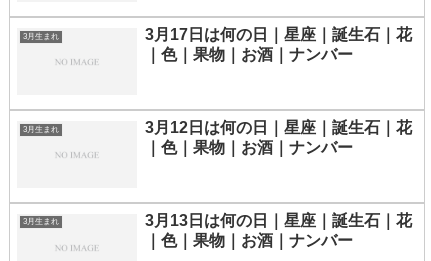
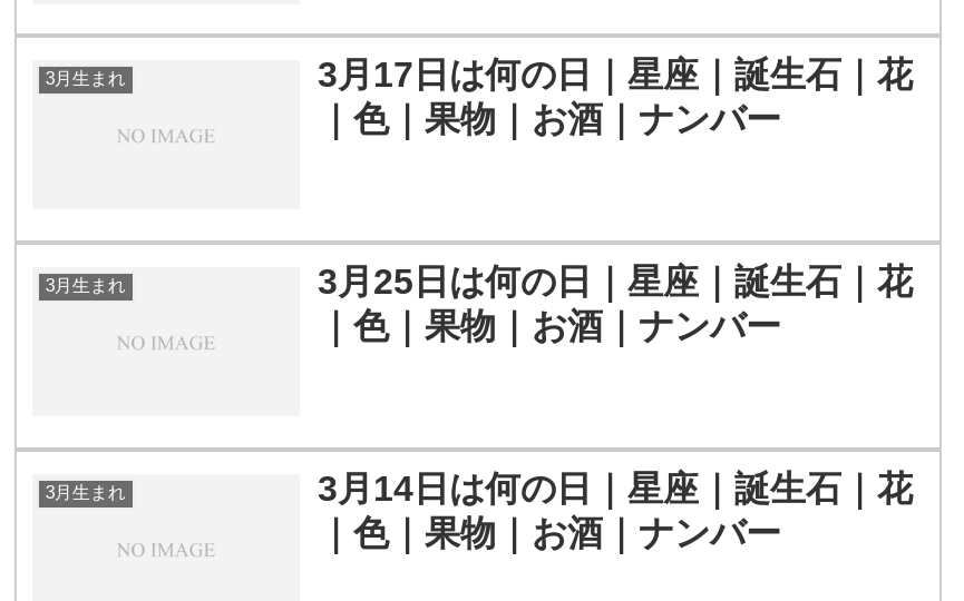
- 3月12日は何の日｜星座｜誕生石｜花
+ 3月25日は何の日｜星座｜誕生石｜花

- 3月13日は何の日｜星座｜誕生石｜花
+ 3月14日は何の日｜星座｜誕生石｜花
